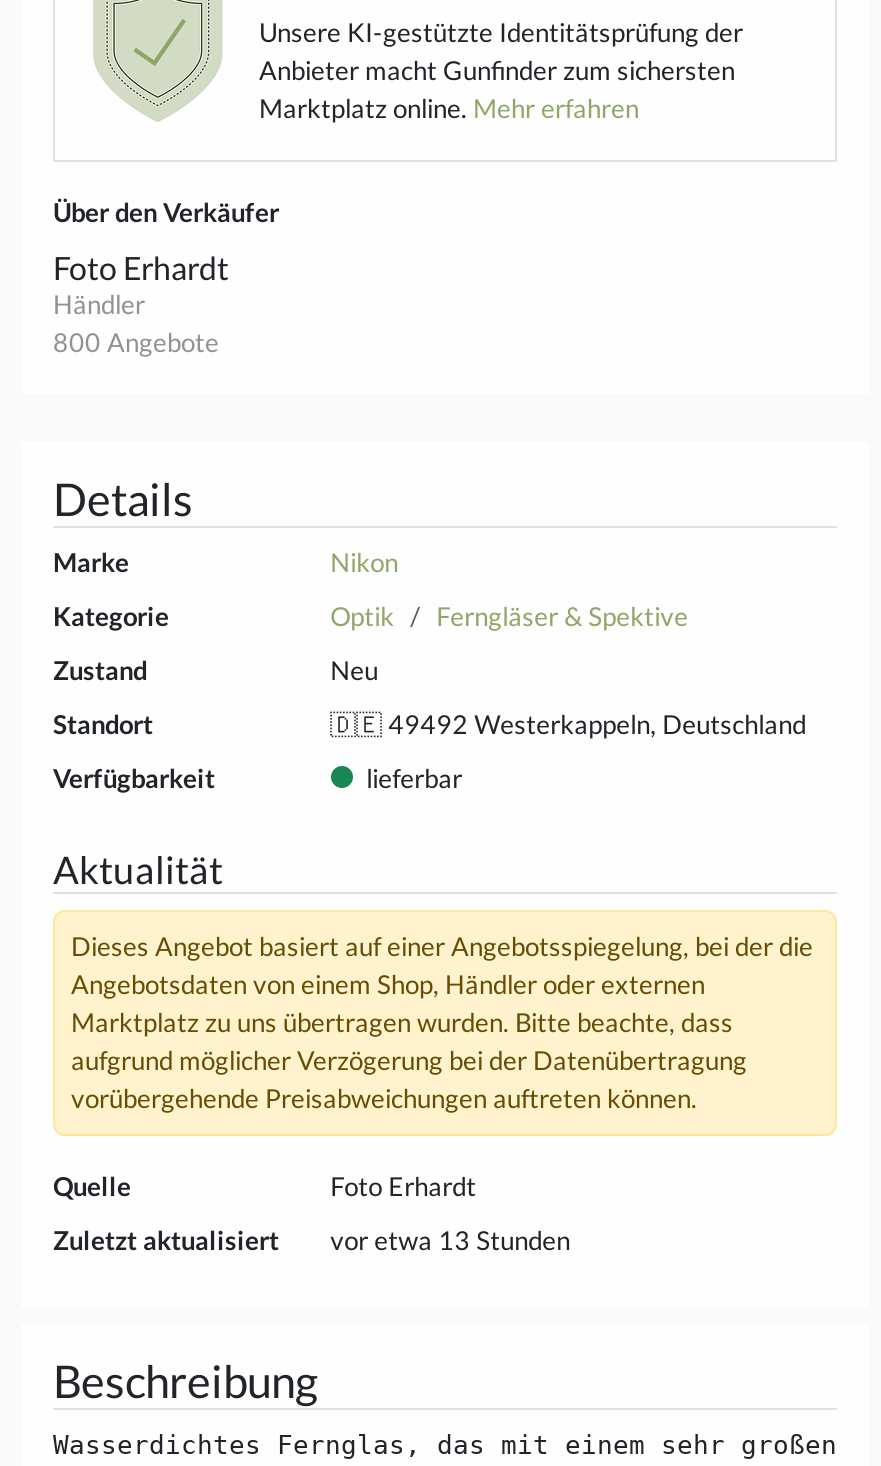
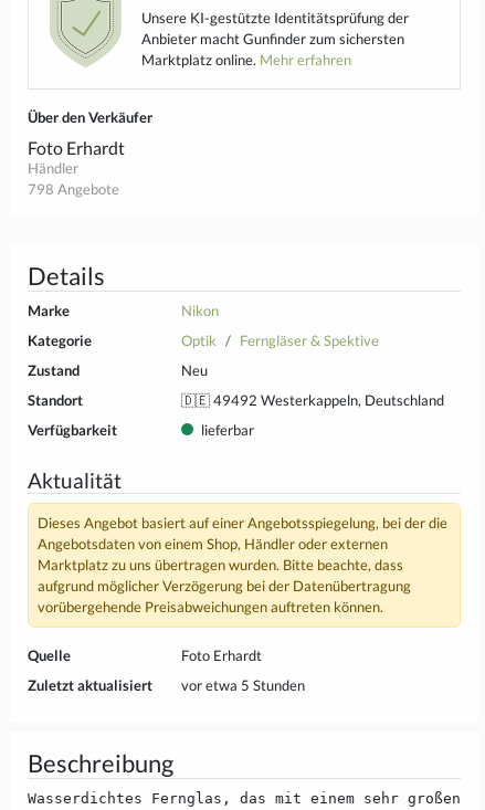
- 800 Angebote
+ 798 Angebote

- vor etwa 13 Stunden
+ vor etwa 5 Stunden
